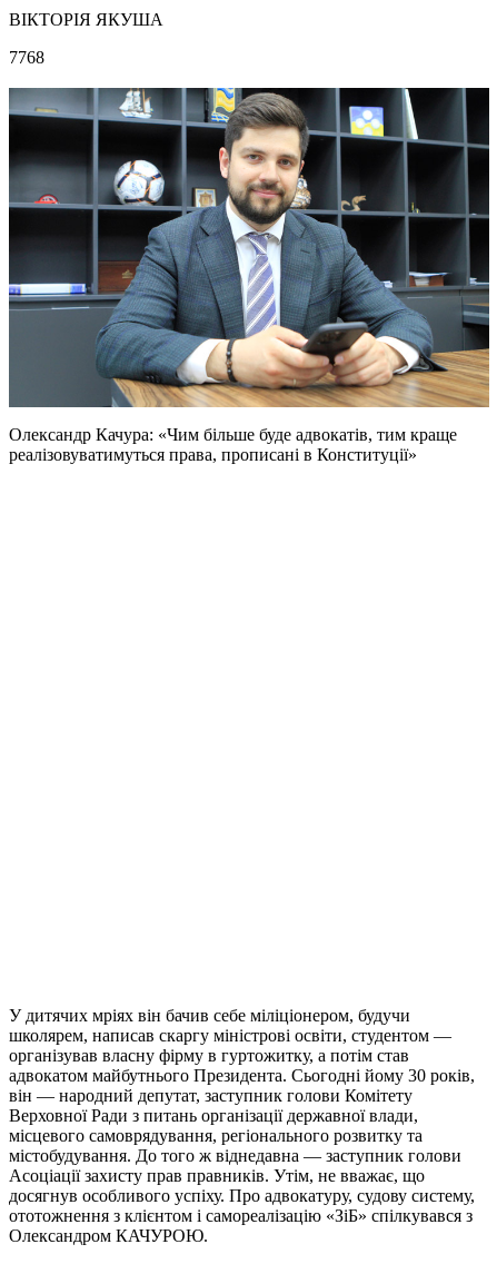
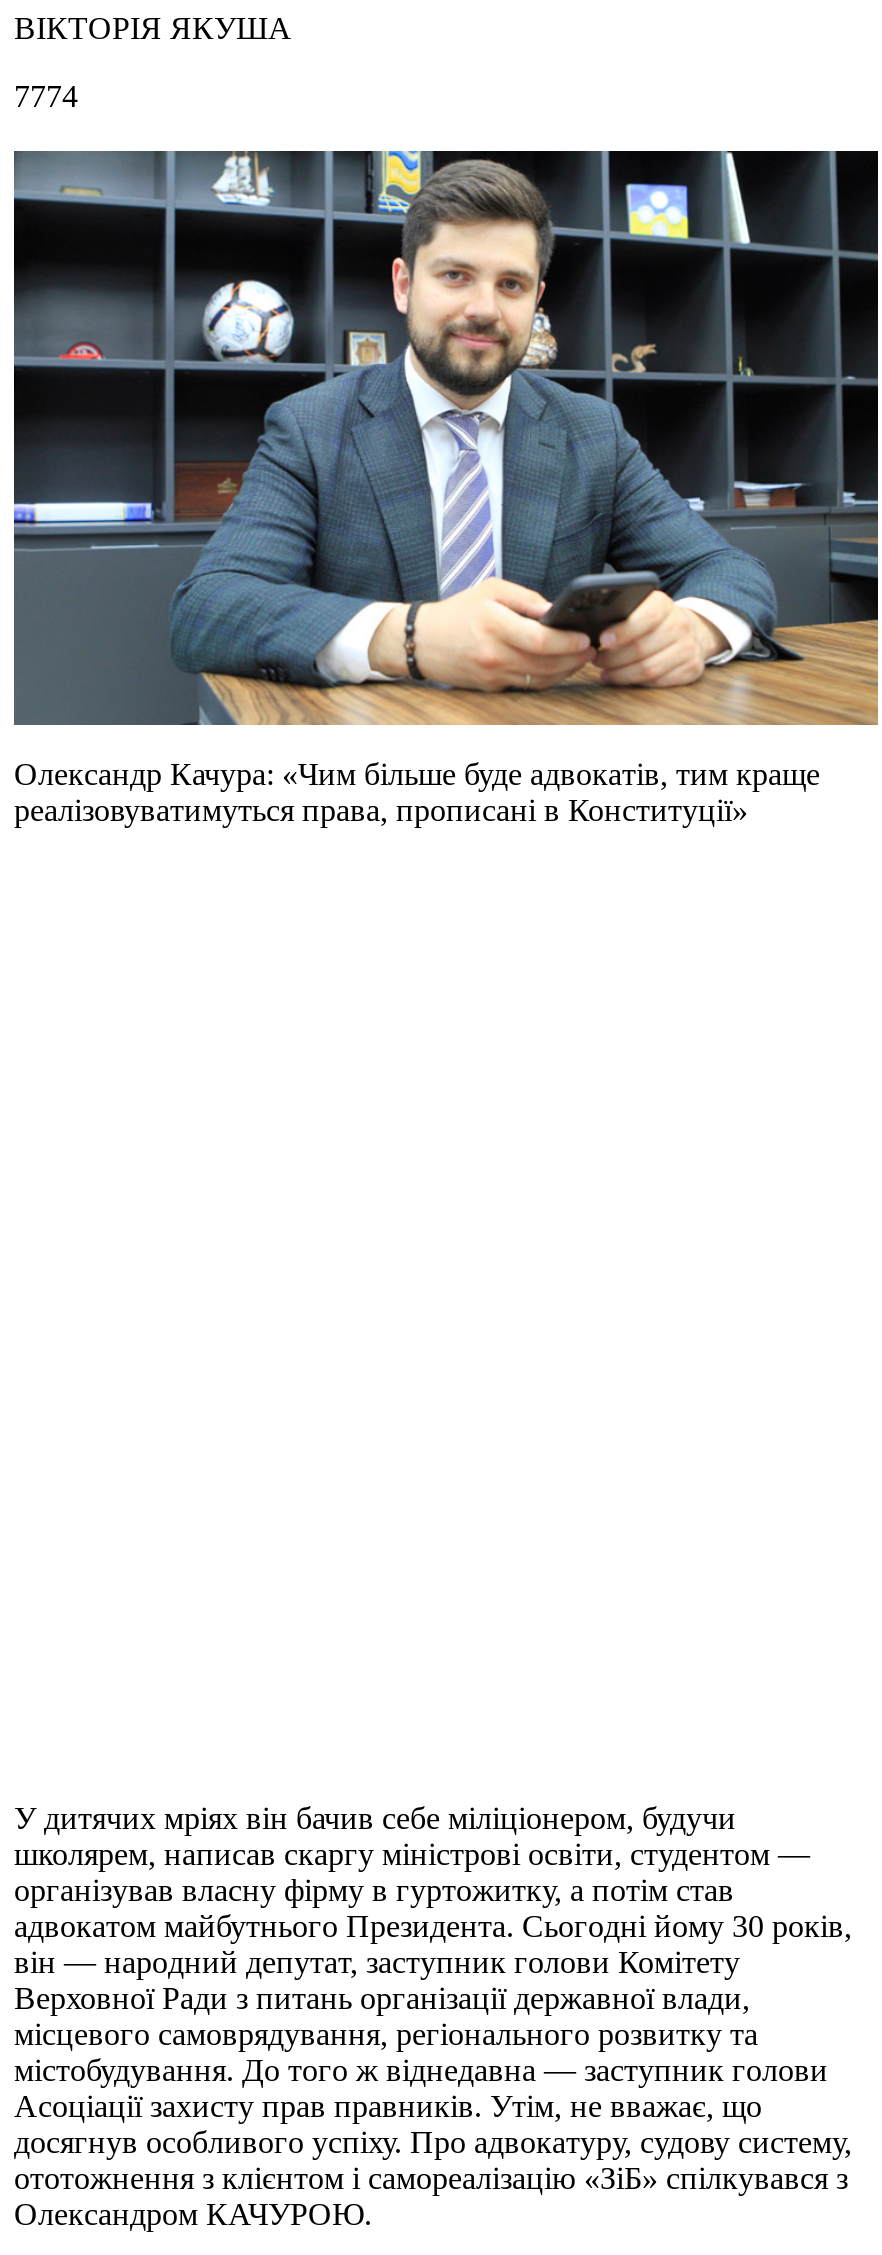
- 7768
+ 7774
